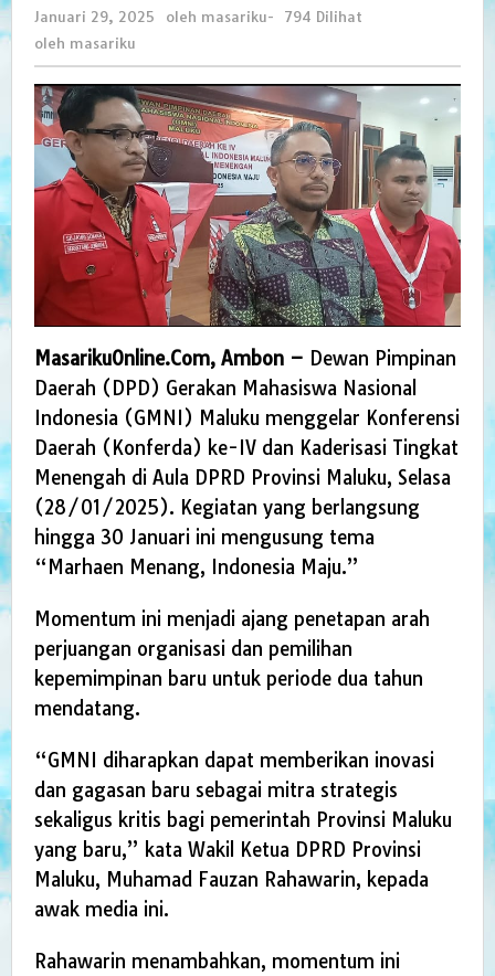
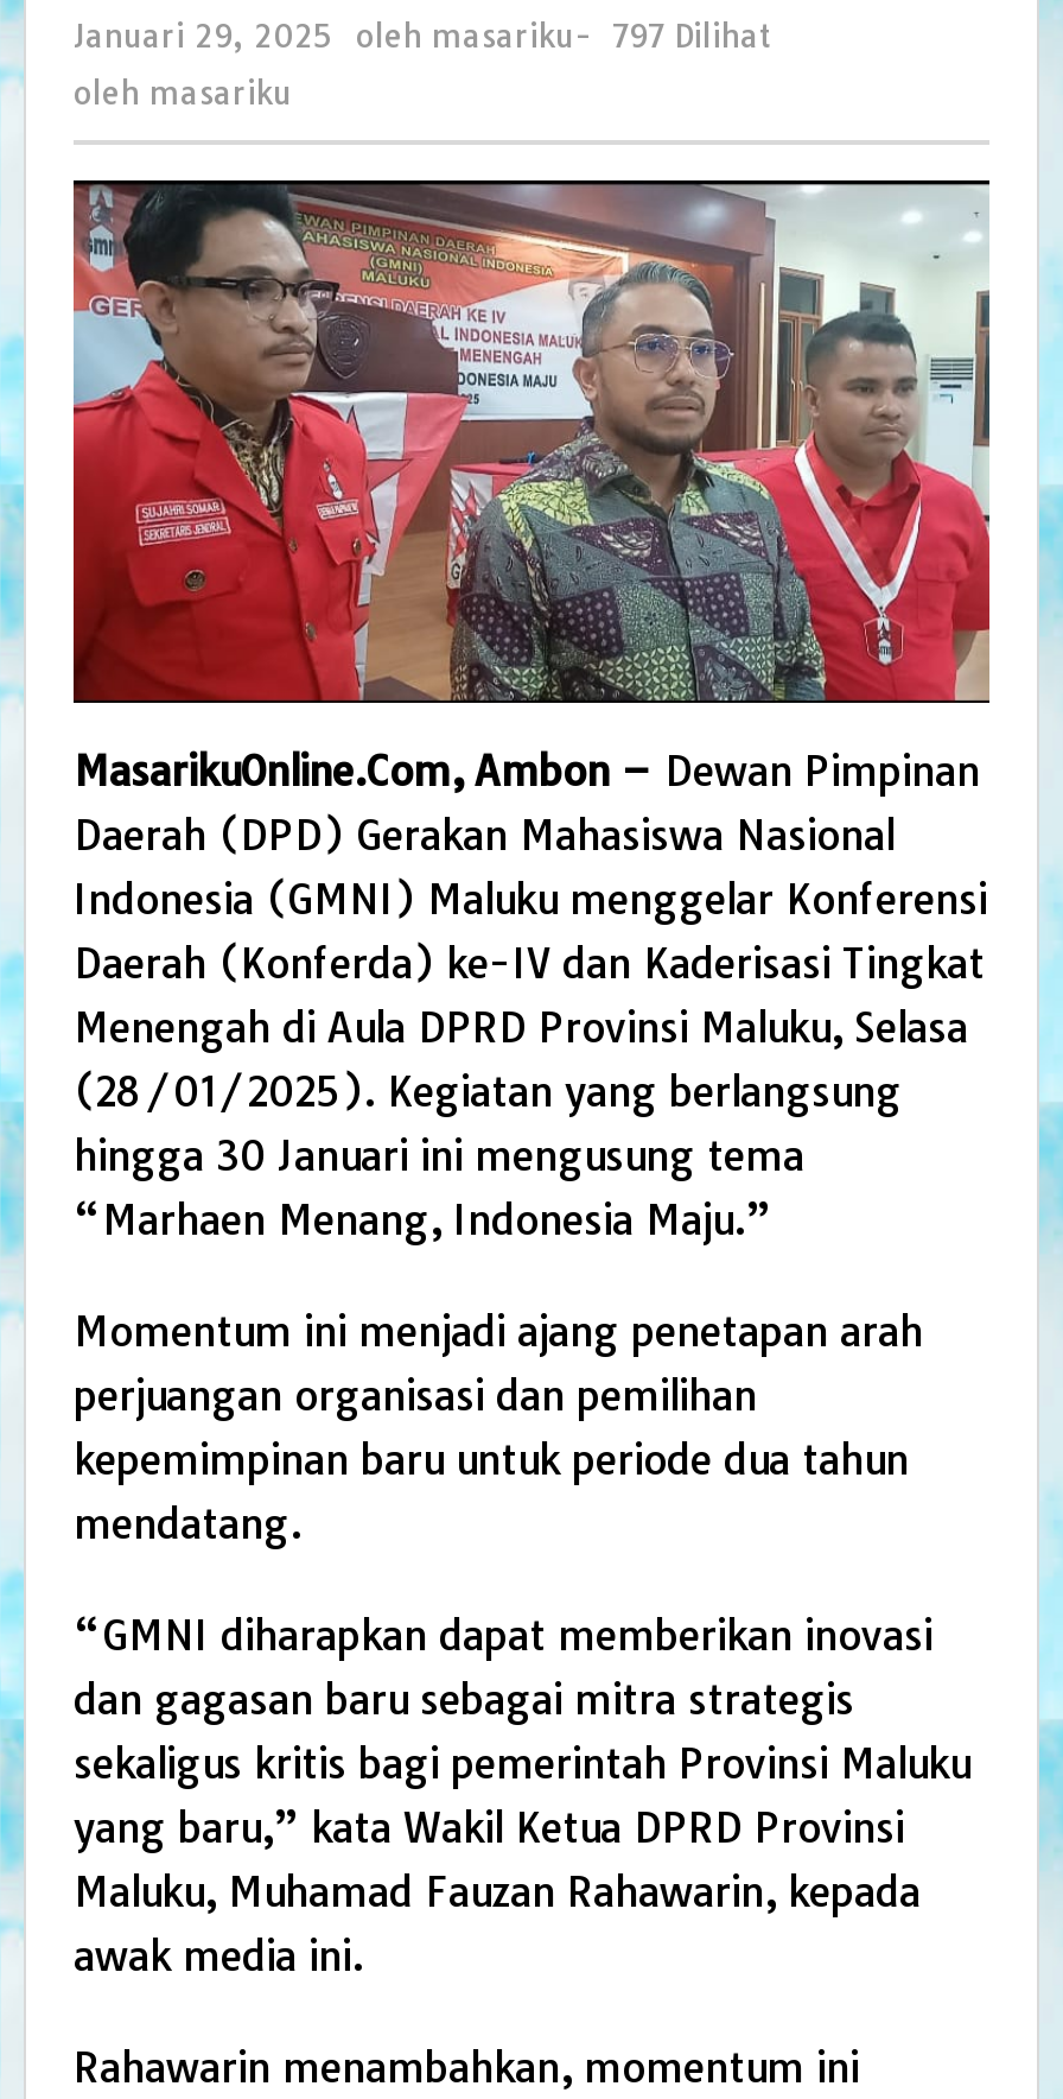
- Januari 29, 2025 oleh masariku - 794 Dilihat
+ Januari 29, 2025 oleh masariku - 797 Dilihat
